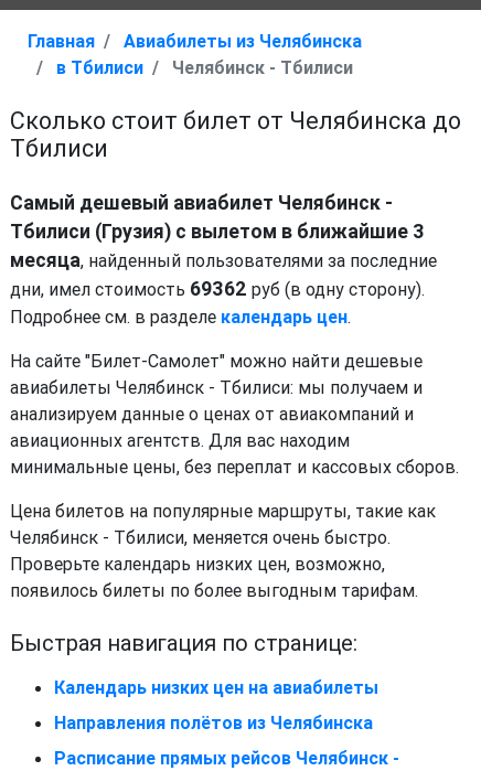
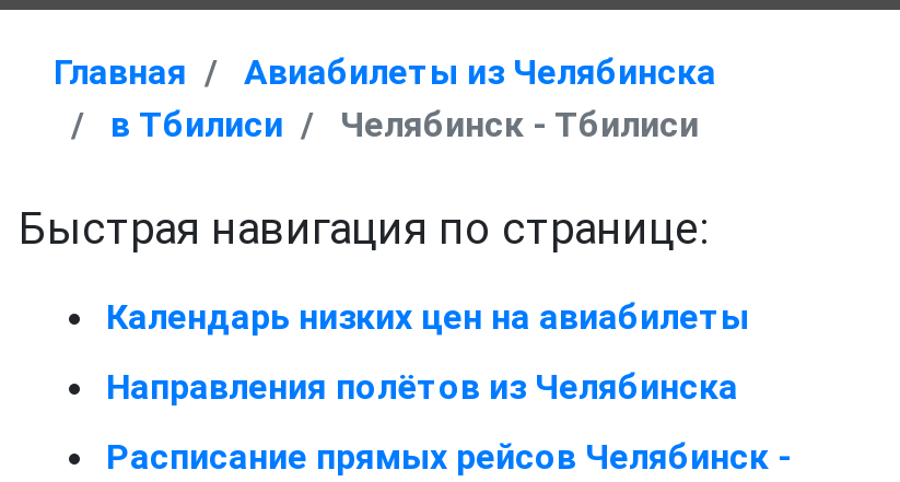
- Сколько стоит билет от Челябинска до
- Тбилиси
- Самый дешевый авиабилет Челябинск -
- Тбилиси (Грузия) с вылетом в ближайшие 3
- месяца, найденный пользователями за последние
- дни, имел стоимость 69362 руб (в одну сторону).
- Подробнее см. в разделе календарь цен.
- На сайте "Билет-Самолет" можно найти дешевые
- авиабилеты Челябинск - Тбилиси: мы получаем и
- анализируем данные о ценах от авиакомпаний и
- авиационных агентств. Для вас находим
- минимальные цены, без переплат и кассовых сборов.
- Цена билетов на популярные маршруты, такие как
- Челябинск - Тбилиси, меняется очень быстро.
- Проверьте календарь низких цен, возможно,
- появилось билеты по более выгодным тарифам.
